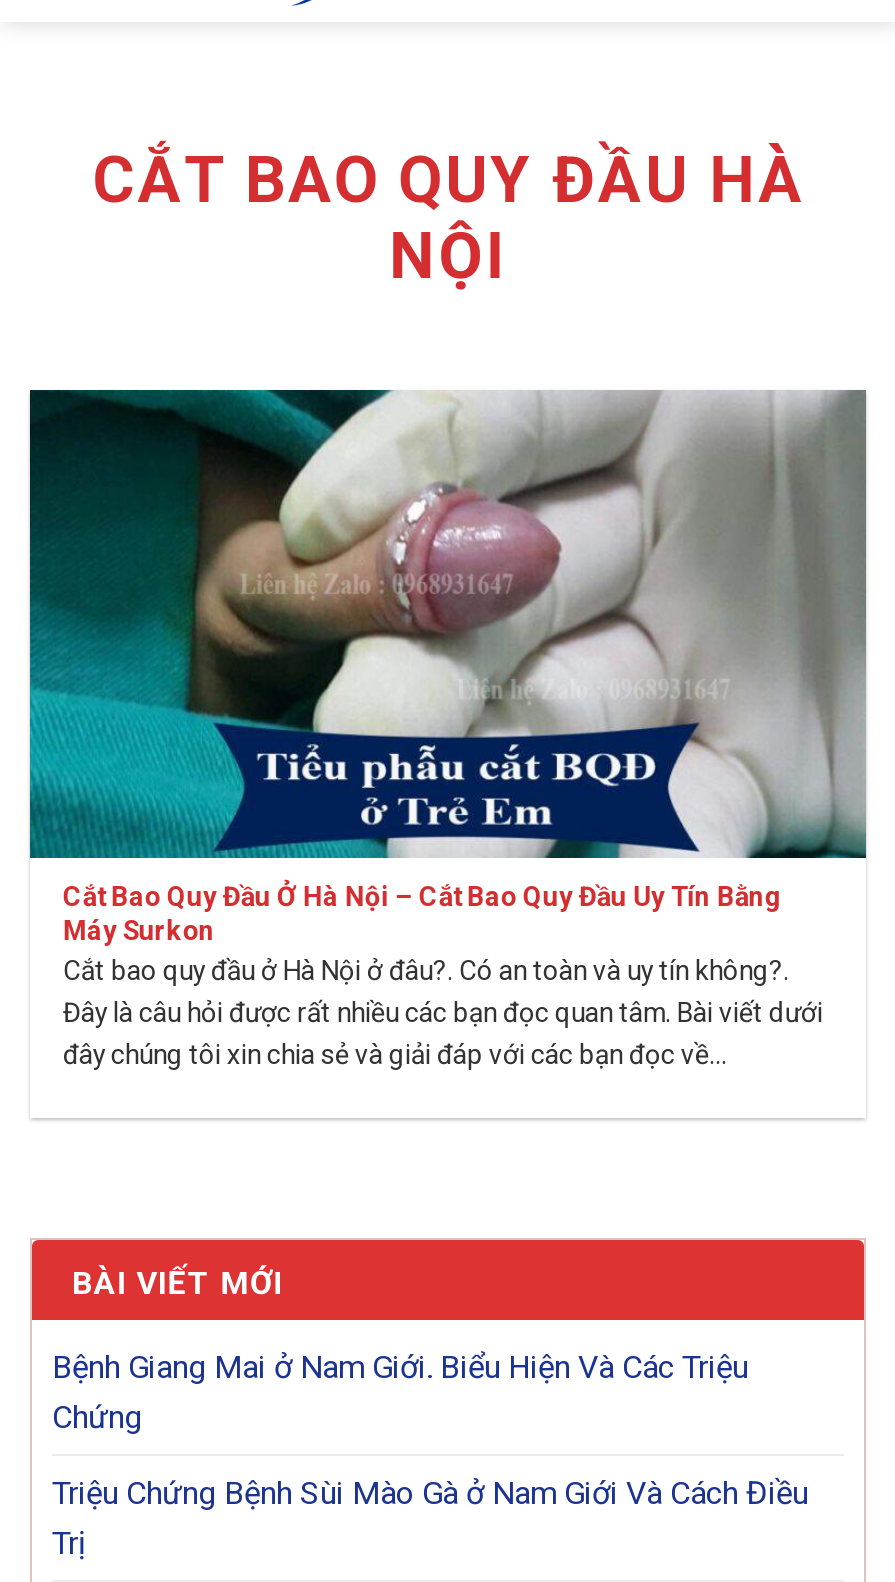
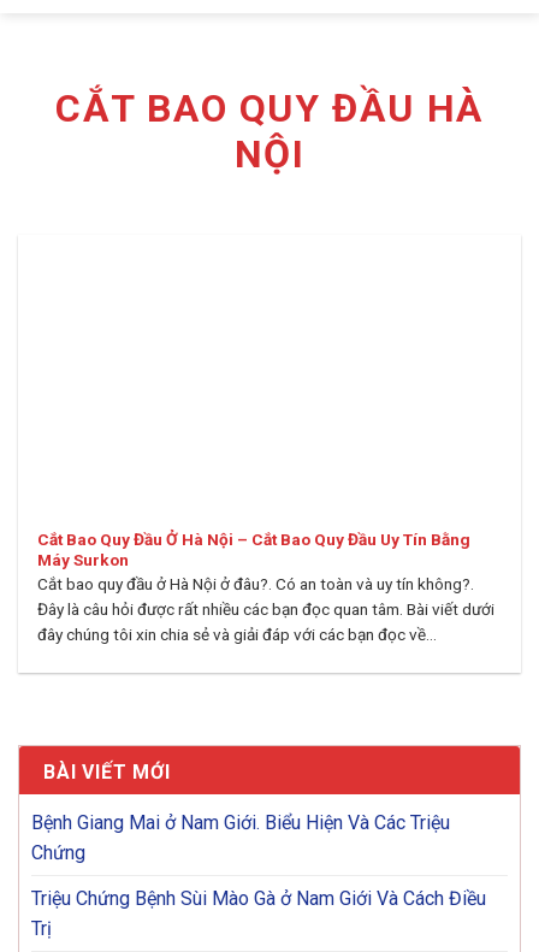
- [image]
